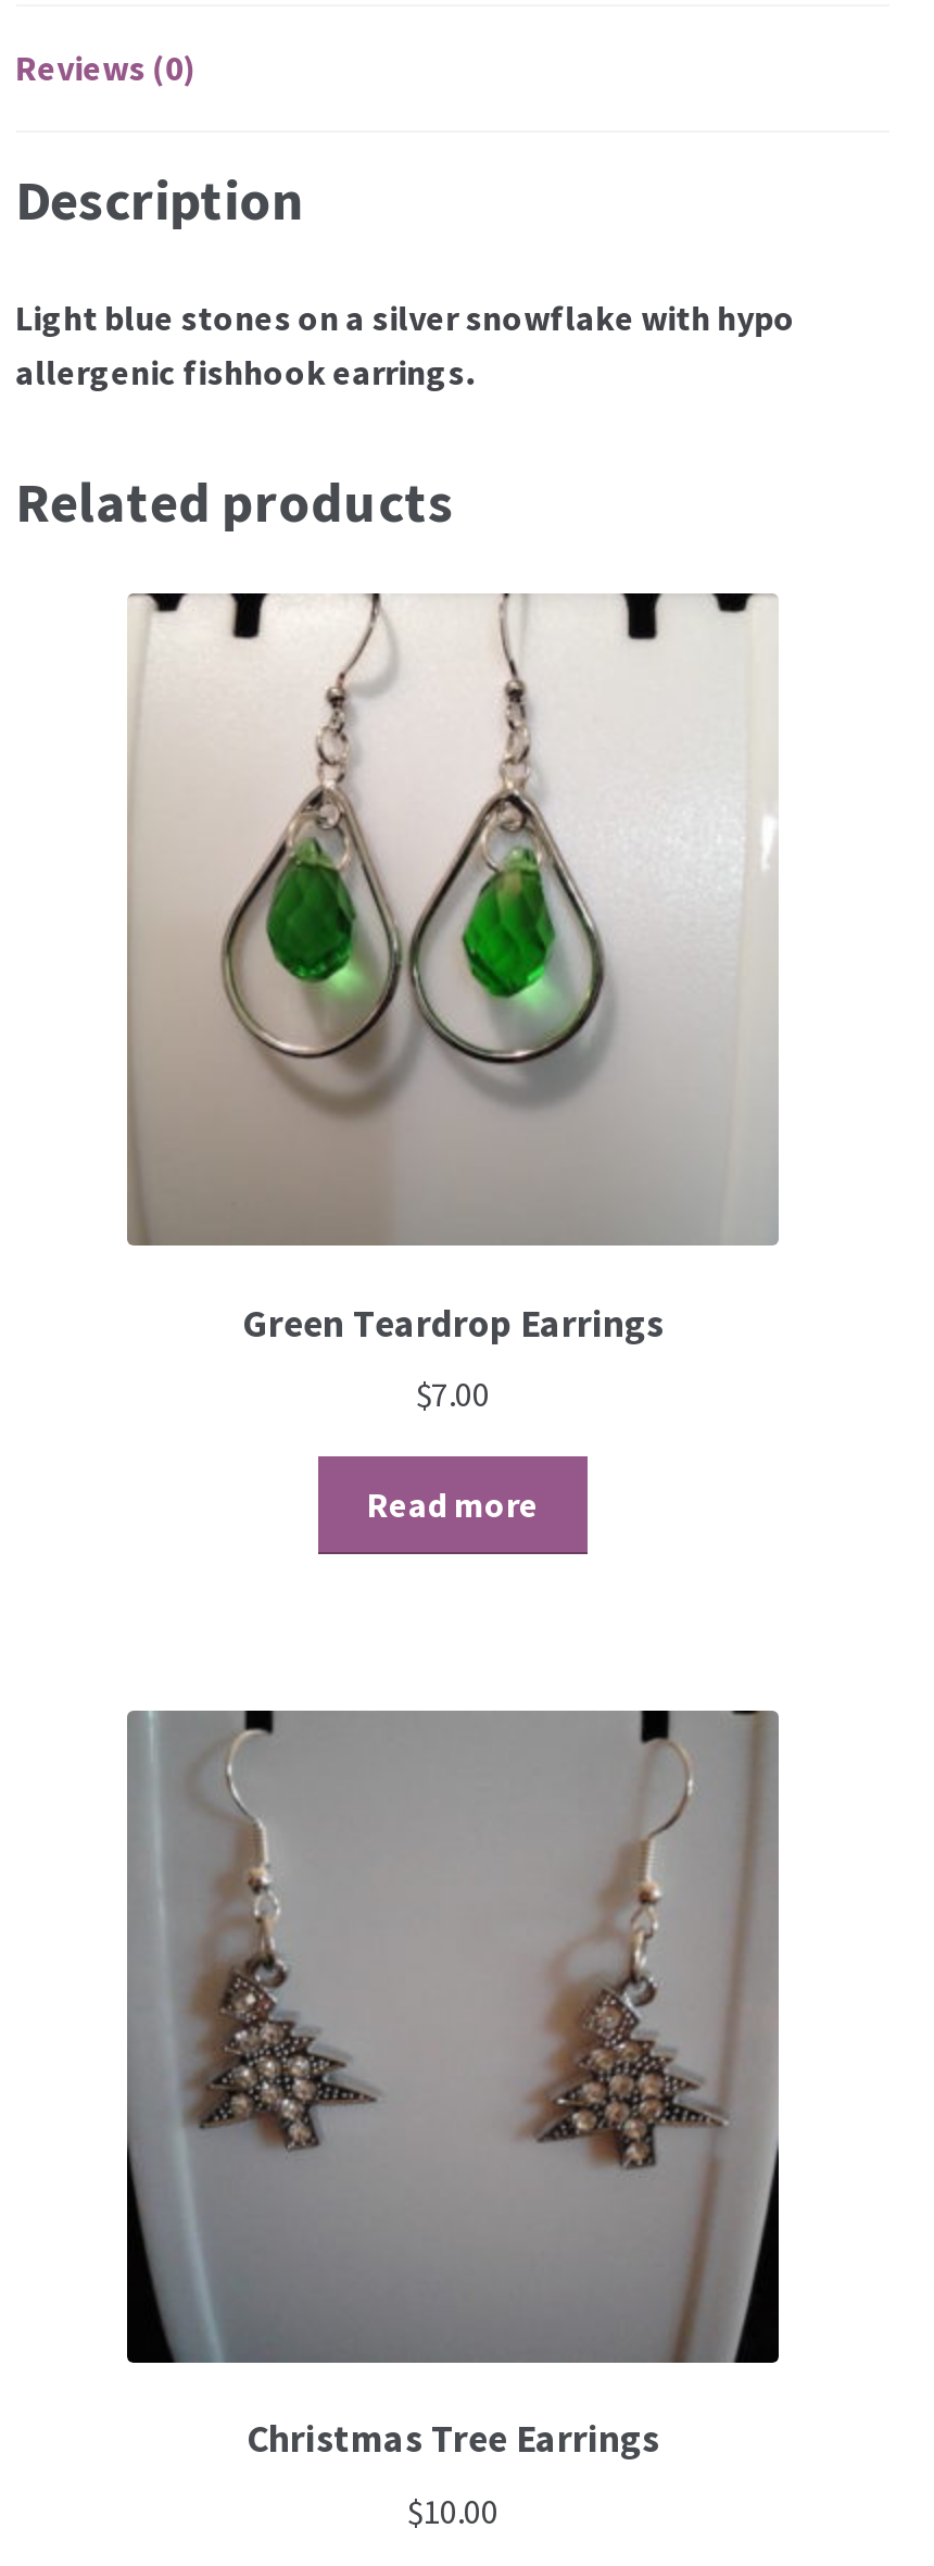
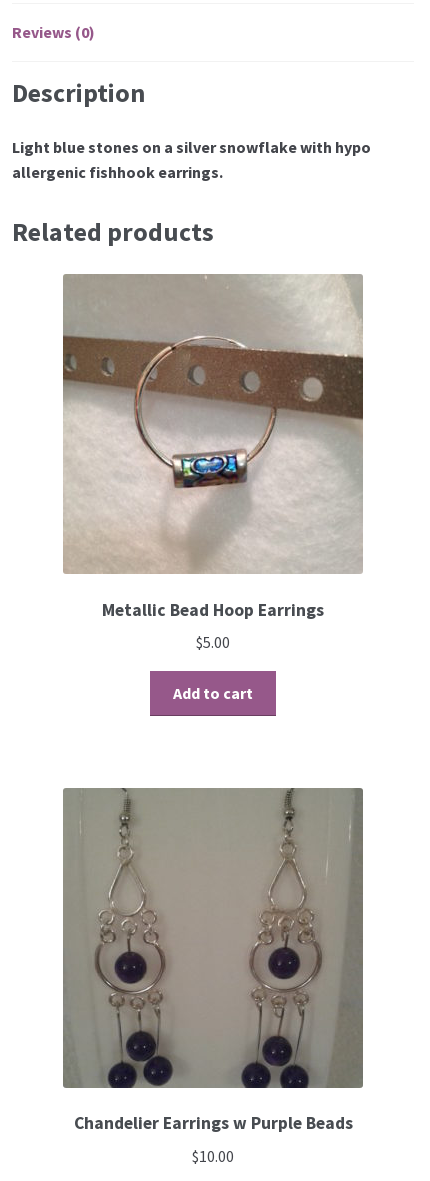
- [image]
- Green Teardrop Earrings
+ [image]
+ Metallic Bead Hoop Earrings

- $7.00
+ $5.00

- Read more
+ Add to cart

- [image]
- Christmas Tree Earrings
+ [image]
+ Chandelier Earrings w Purple Beads

- [image]
+ [image]
